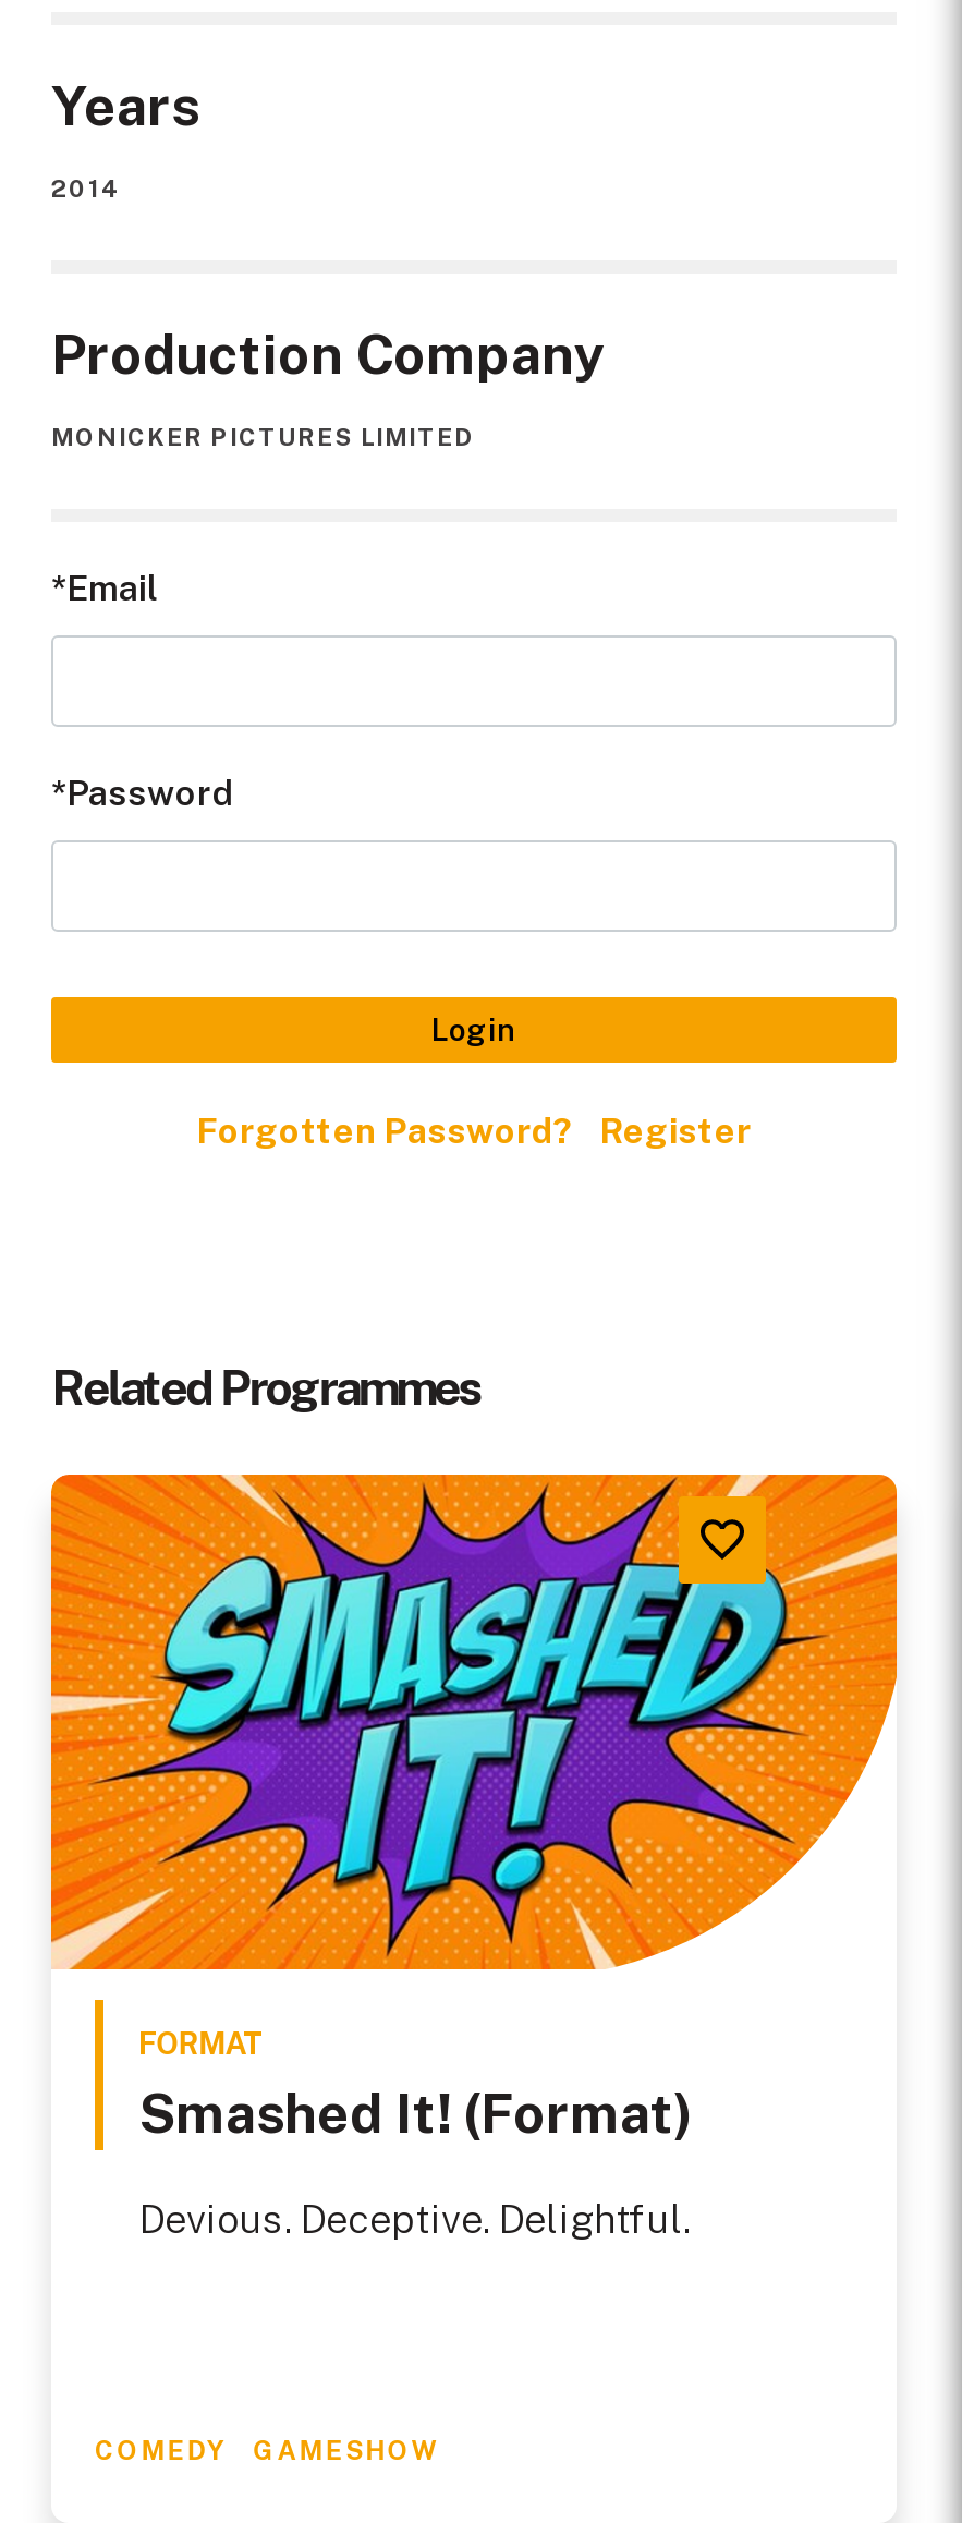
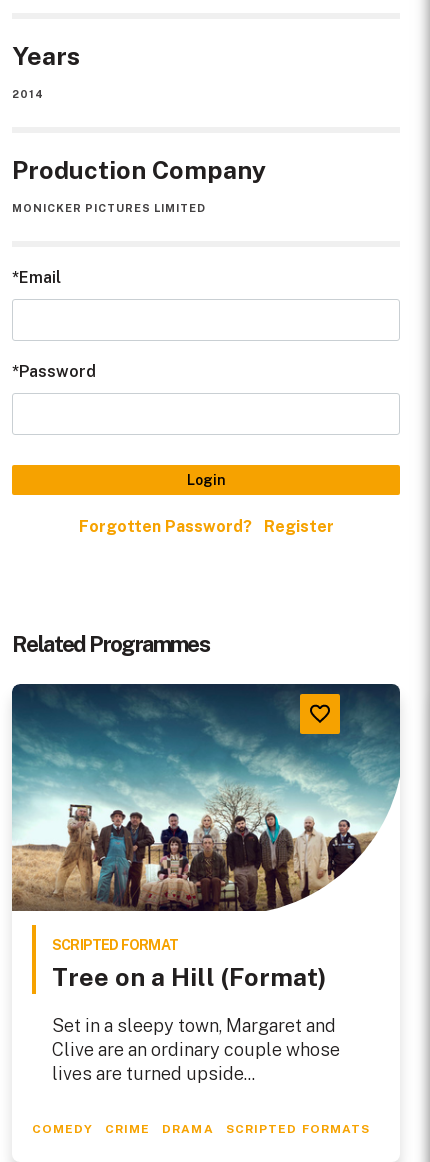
- [image]
- FORMAT
- Smashed It! (Format)
+ [image]
+ SCRIPTED FORMAT
+ Tree on a Hill (Format)

- Devious. Deceptive. Delightful.
+ Set in a sleepy town, Margaret and
+ Clive are an ordinary couple whose
+ lives are turned upside...

- GAMESHOW
+ CRIME
+ DRAMA
+ SCRIPTED FORMATS
